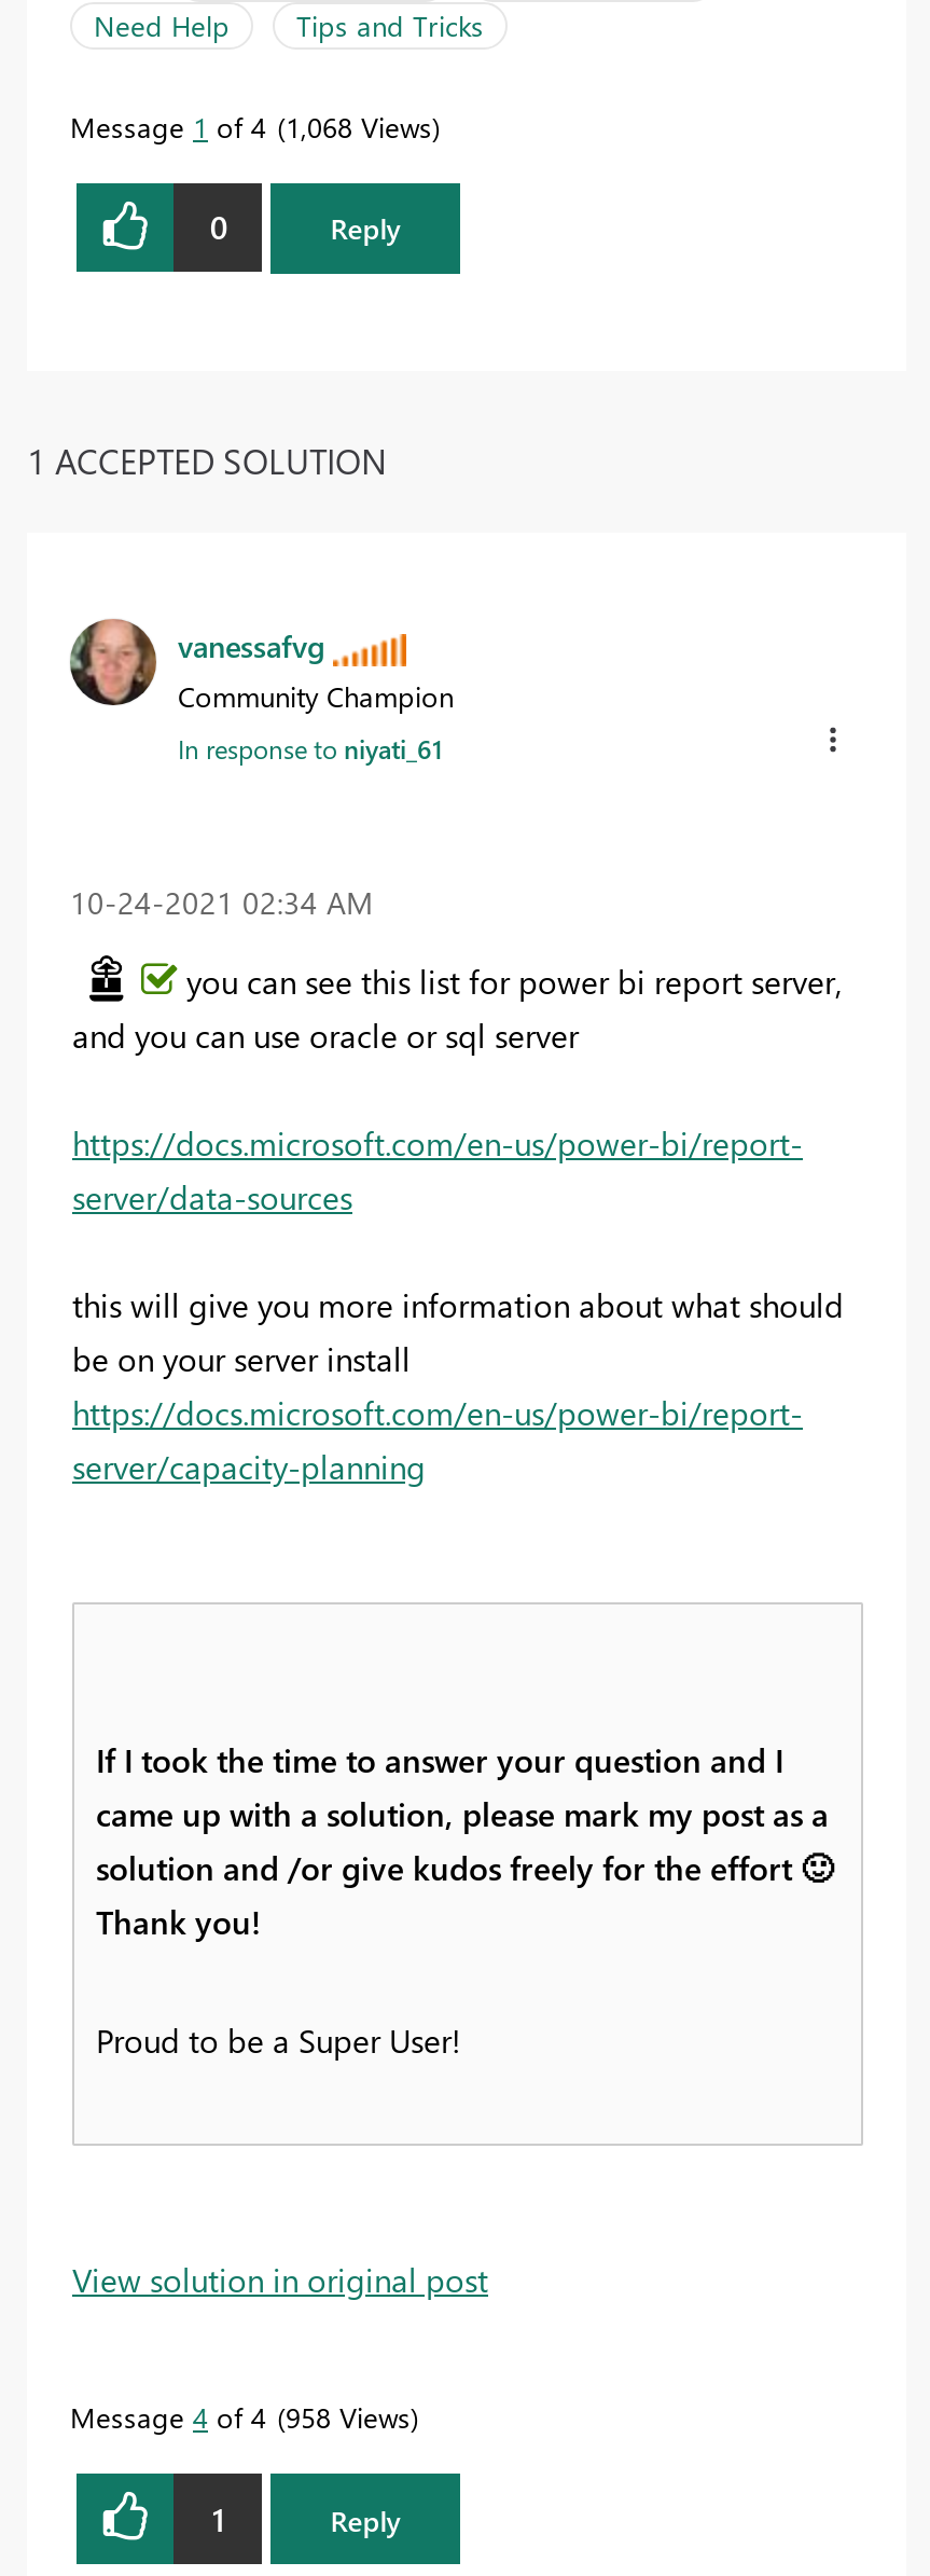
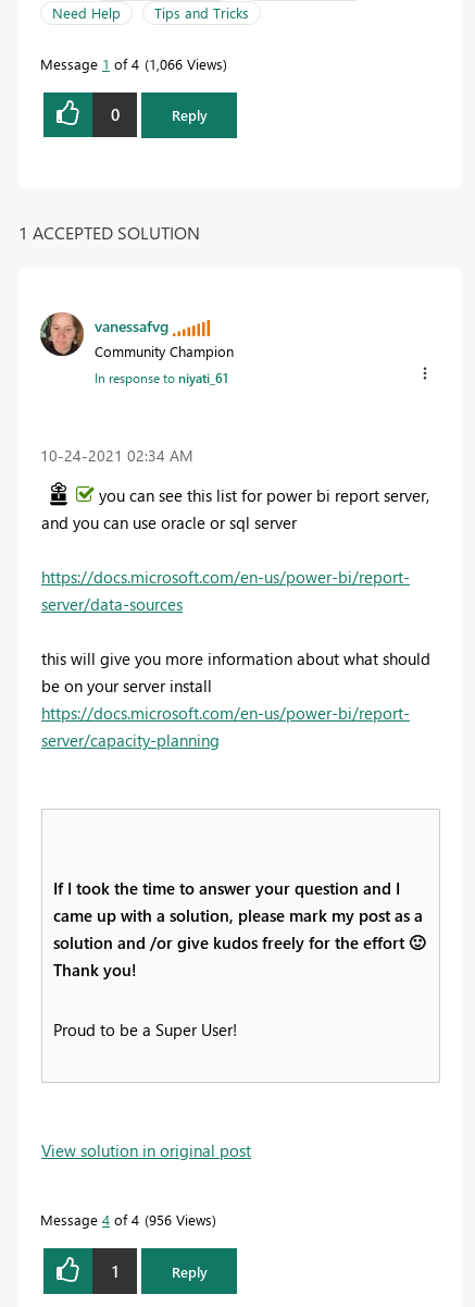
- Message 1 of 4 1,068 Views
+ Message 1 of 4 1,066 Views

- Message 4 of 4 958 Views
+ Message 4 of 4 956 Views
